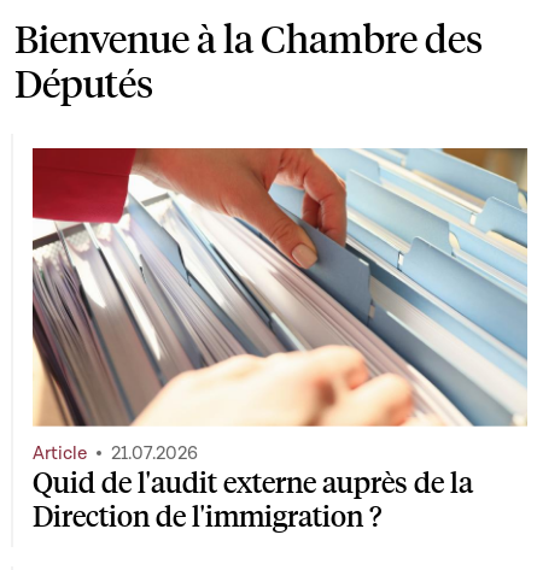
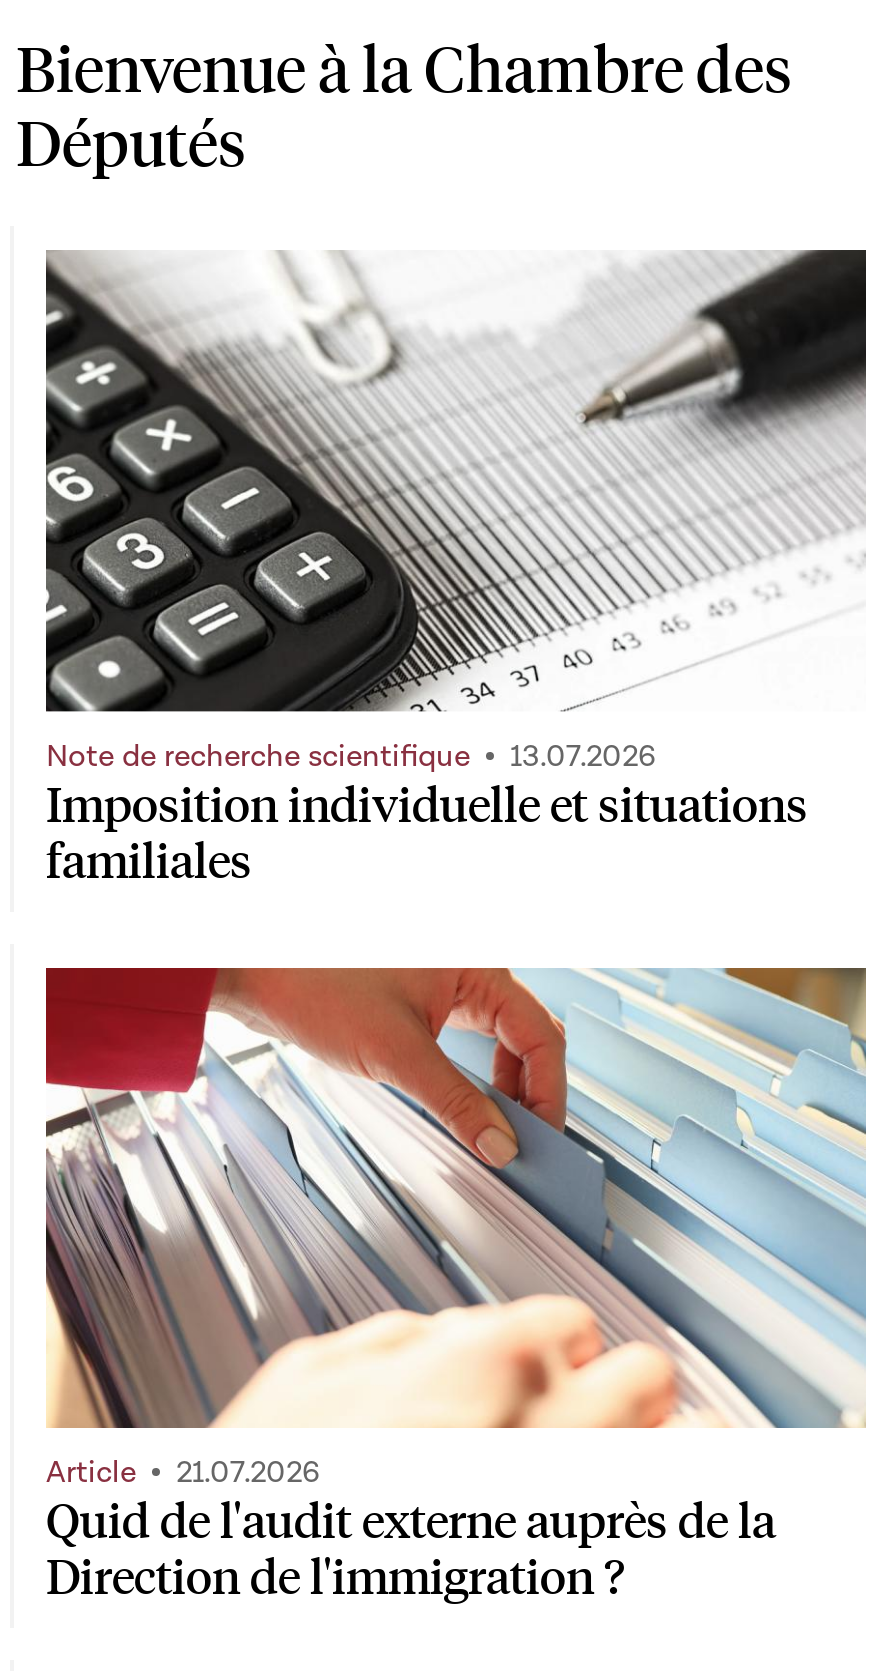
+ [image]
+ Note de recherche scientifique
+ 13.07.2026

+ Imposition individuelle et situations
+ familiales
